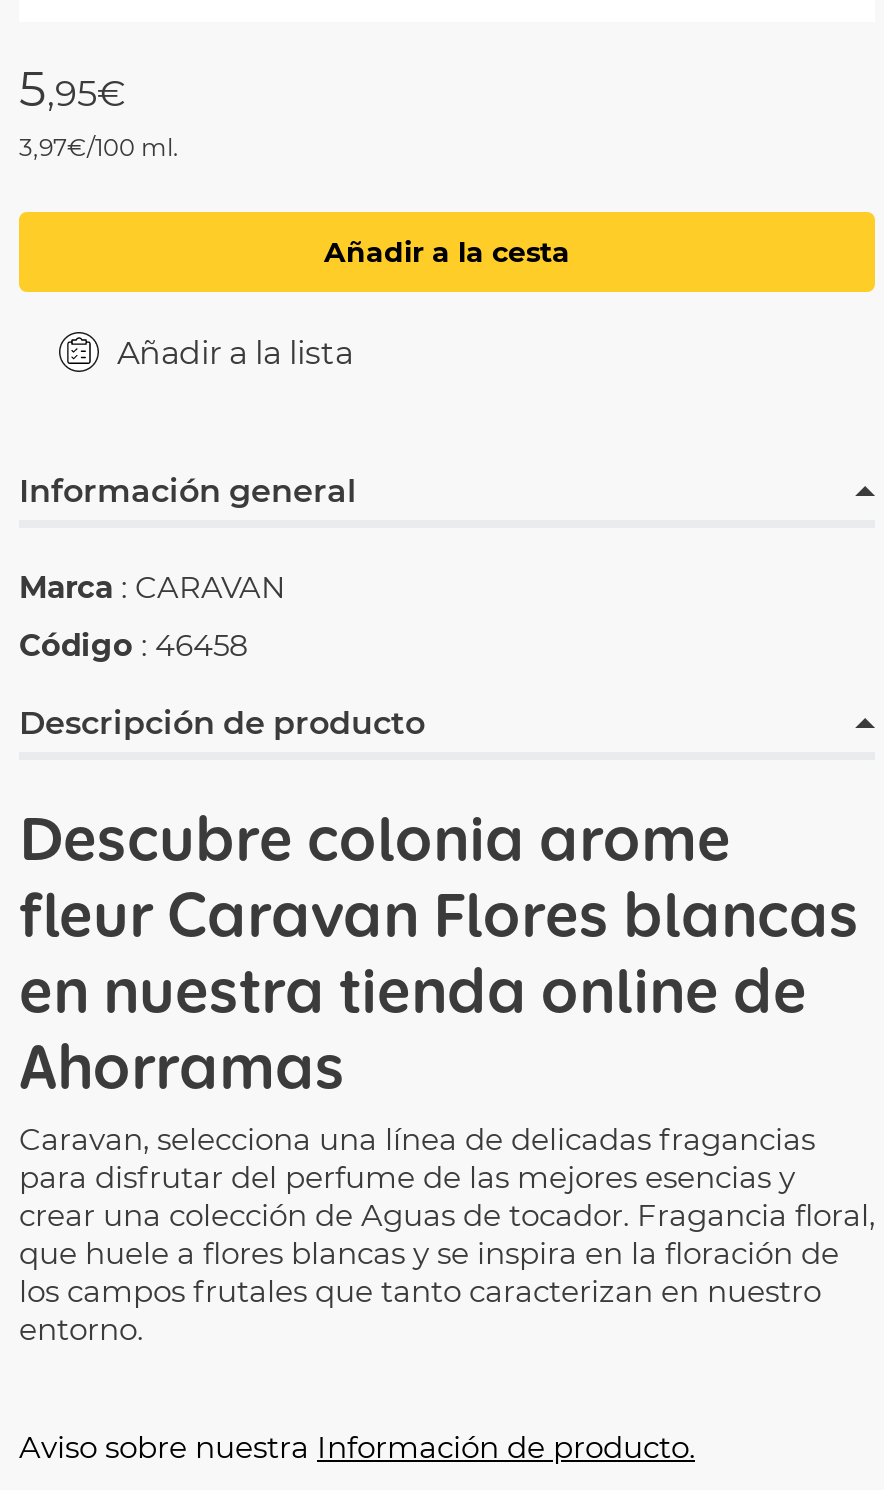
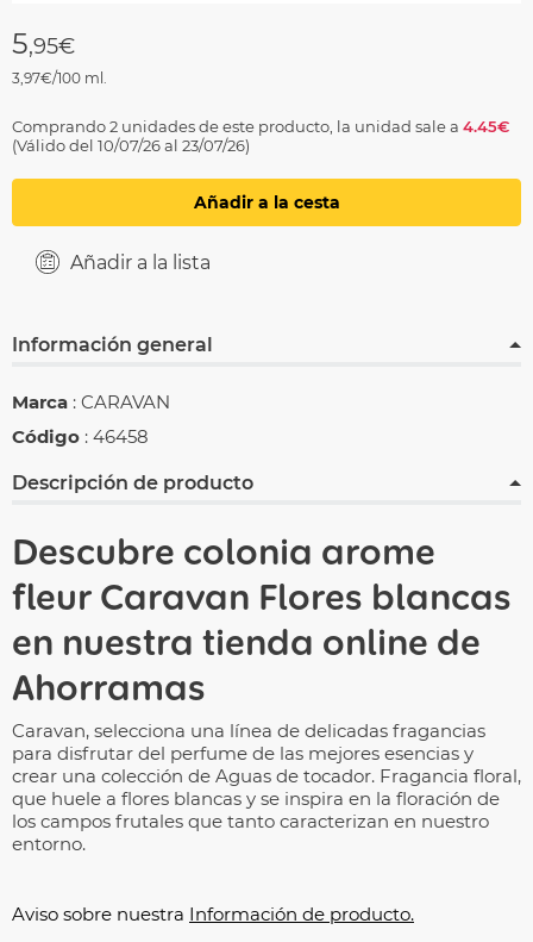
+ Comprando 2 unidades de este producto, la unidad sale a 4.45€
+ (Válido del 10/07/26 al 23/07/26)
